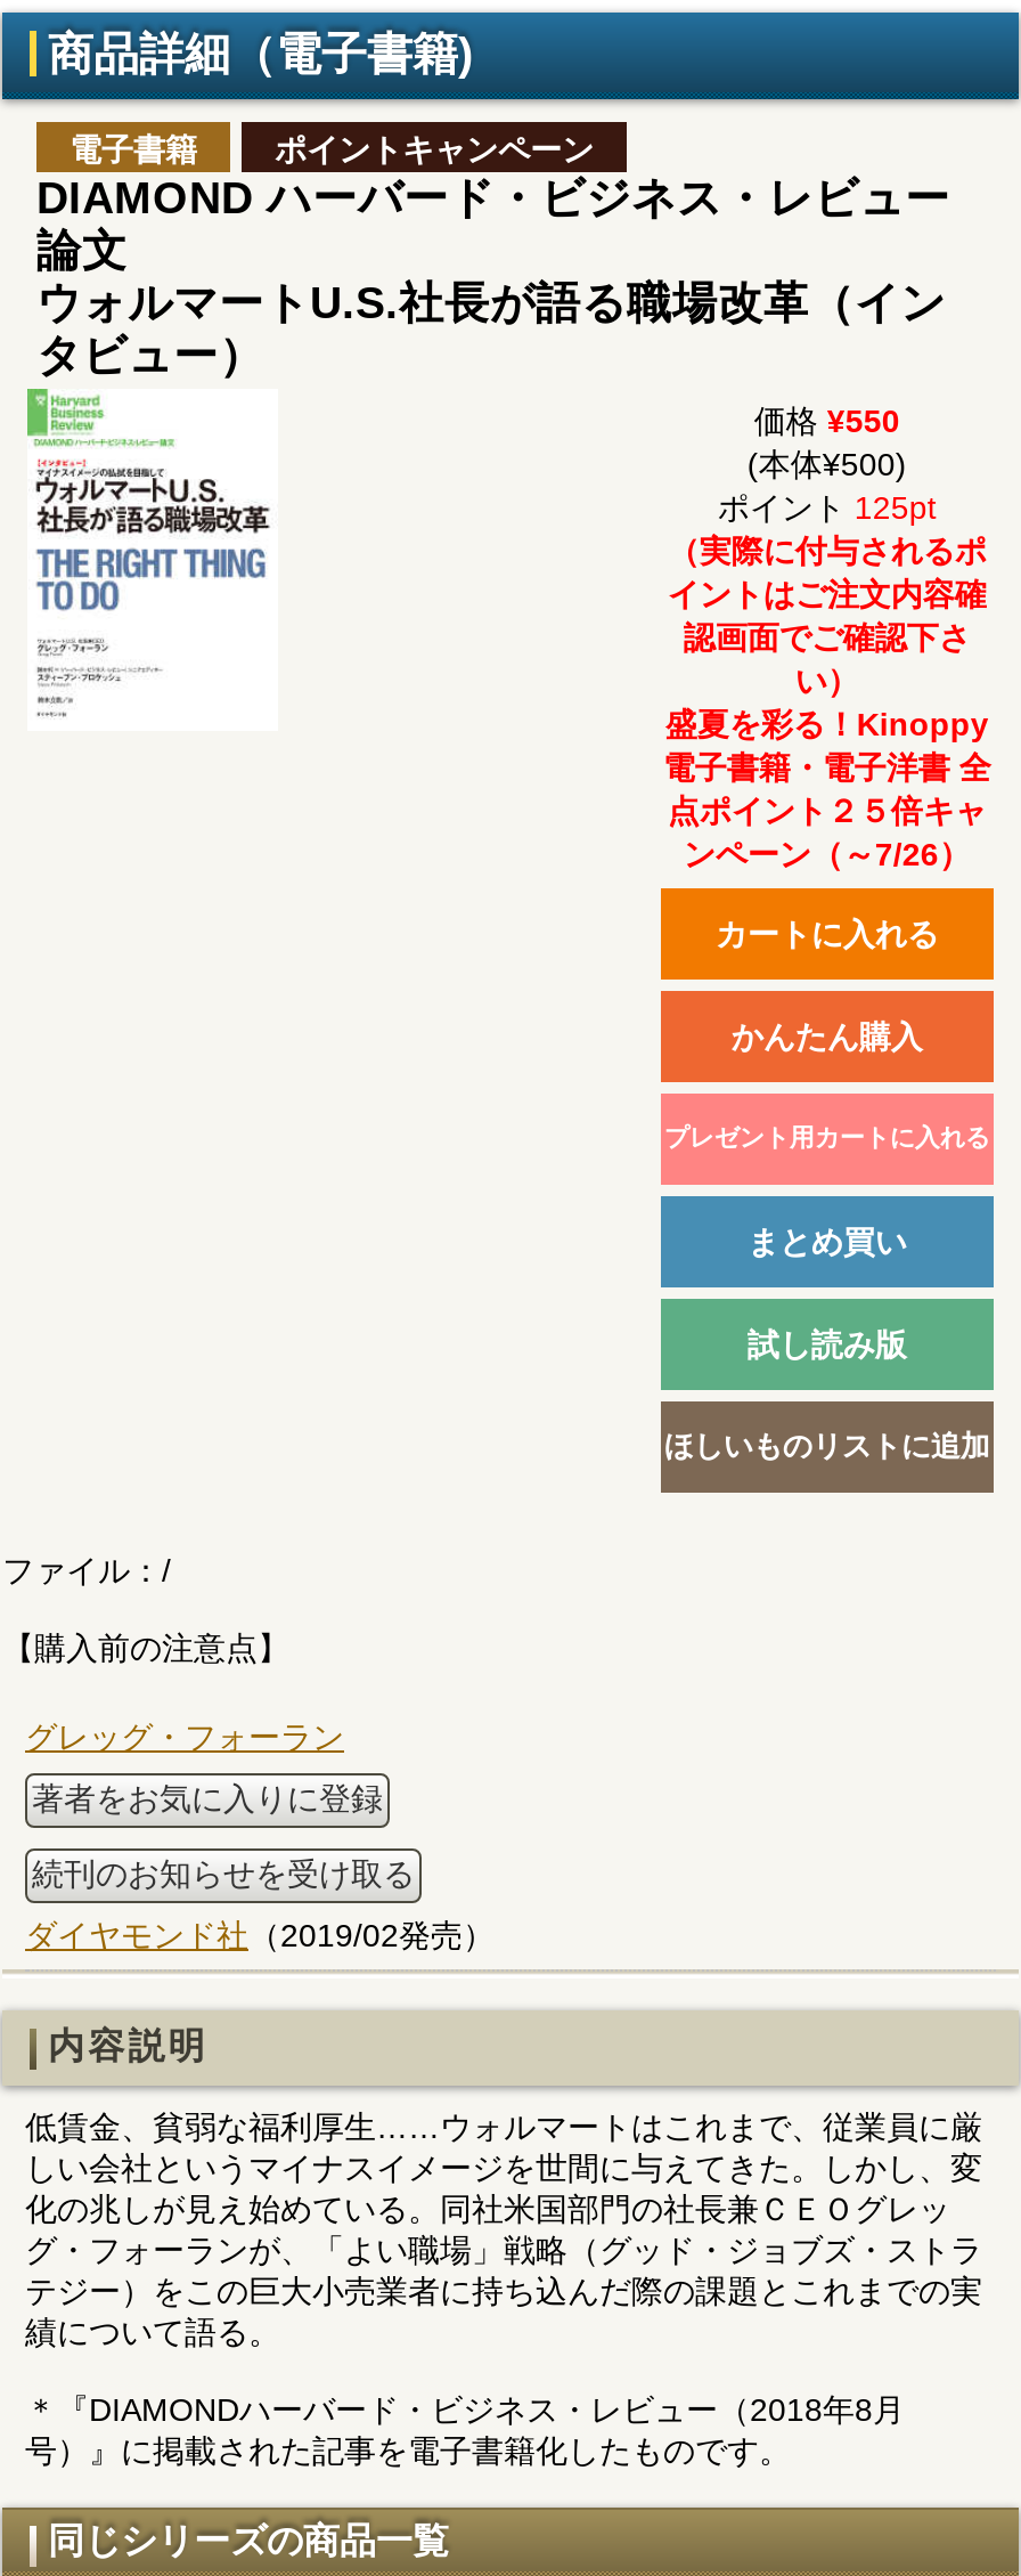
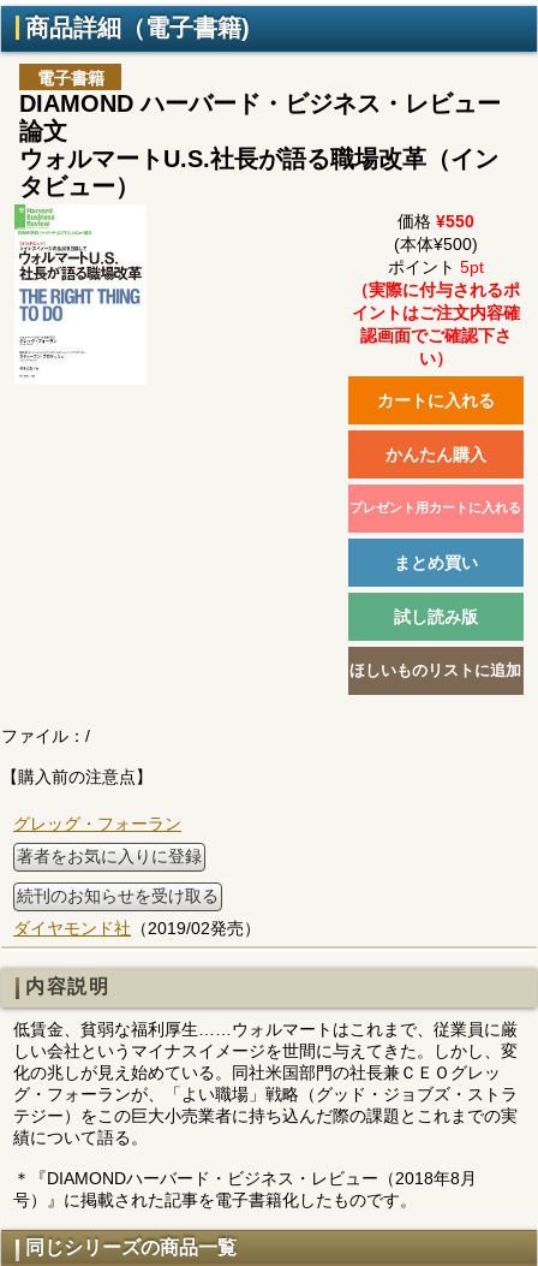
- ポイントキャンペーン

- ポイント125pt
+ ポイント5pt

- 盛夏を彩る！Kinoppy
- 電子書籍・電子洋書 全
- 点ポイント２５倍キャ
- ンペーン（～7/26）
